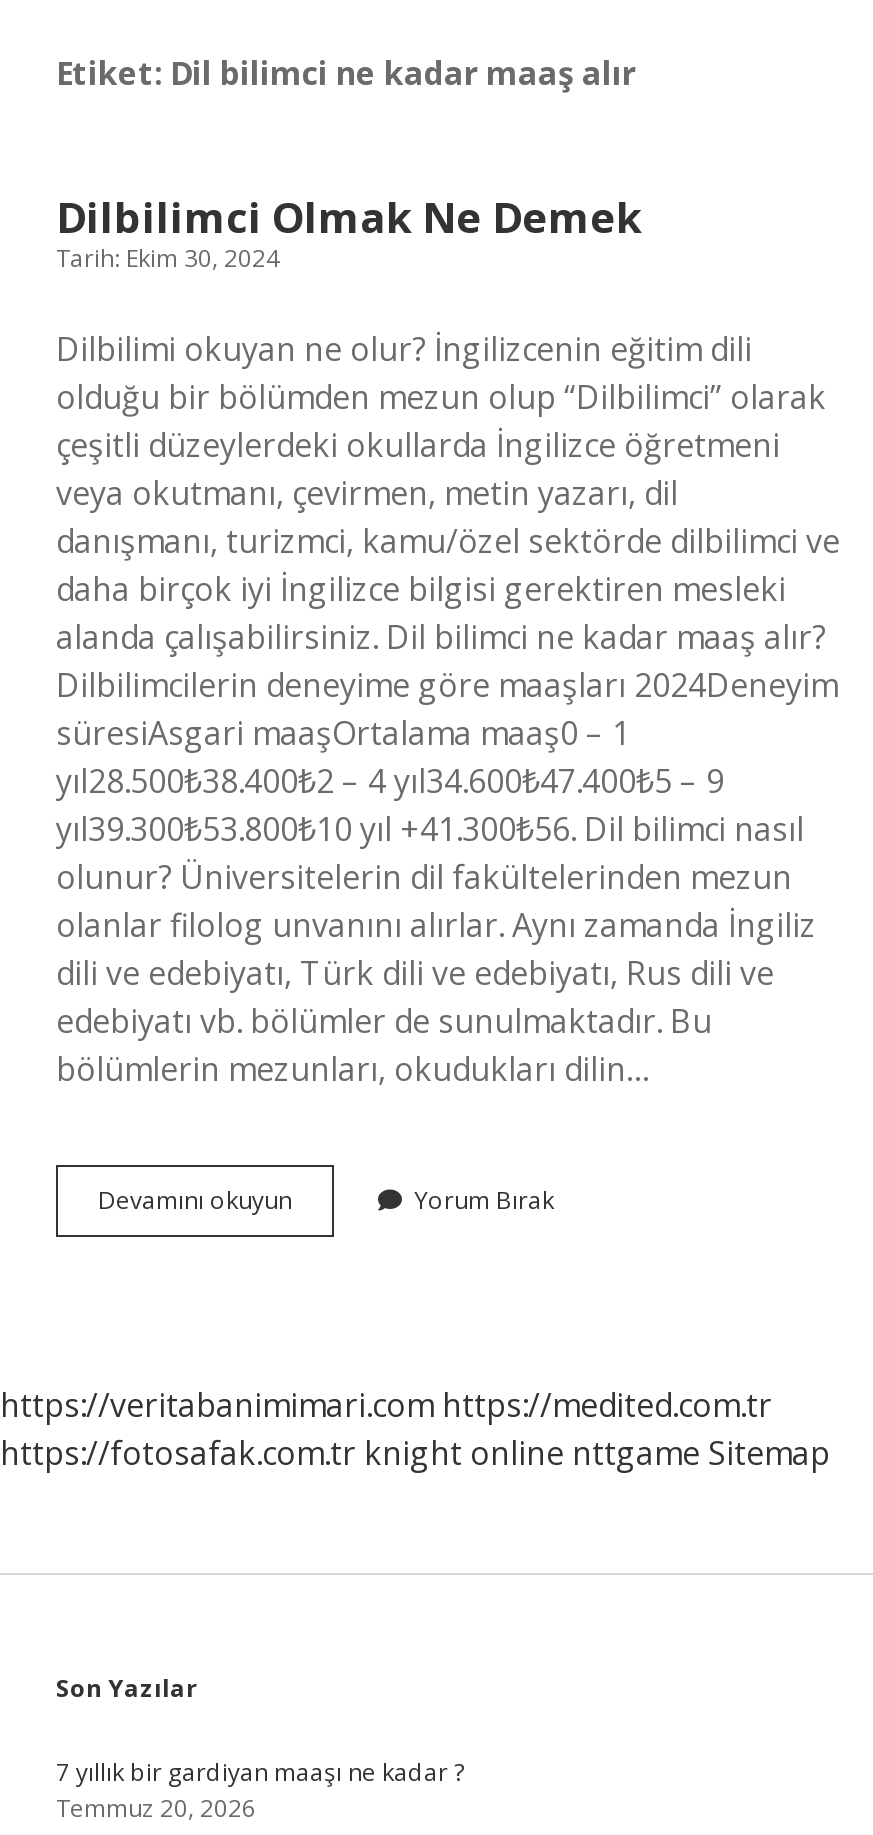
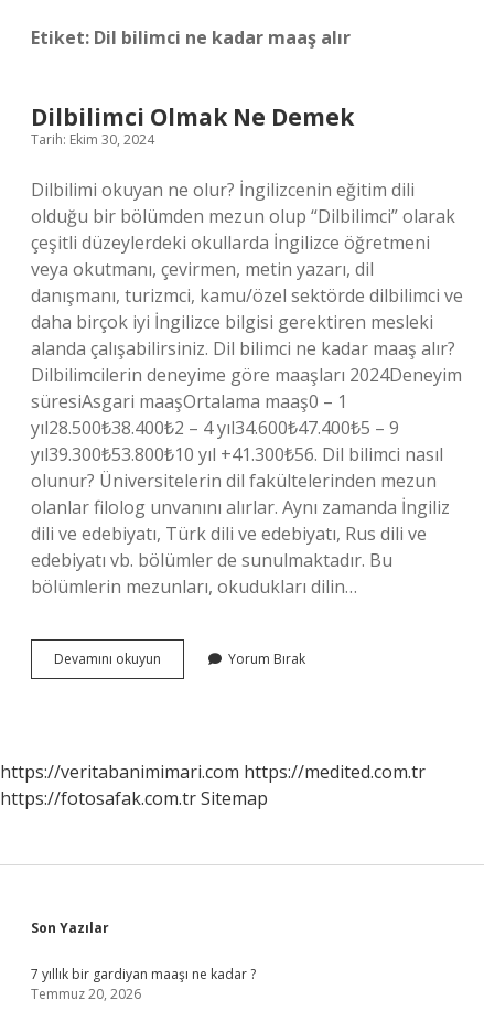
- https://fotosafak.com.tr knight online nttgame Sitemap
+ https://fotosafak.com.tr Sitemap
